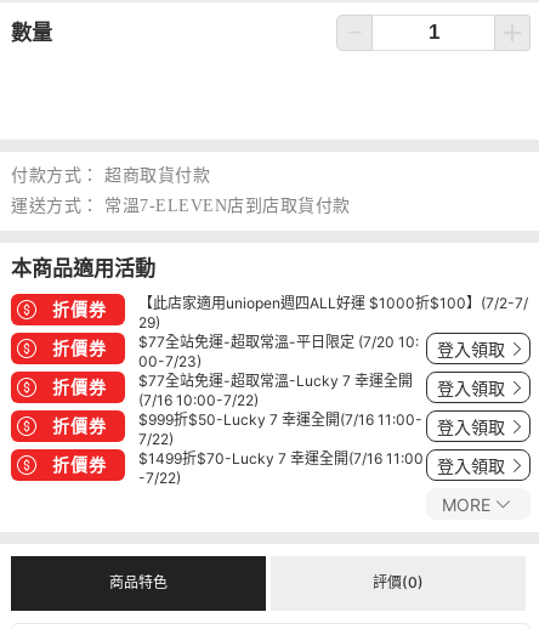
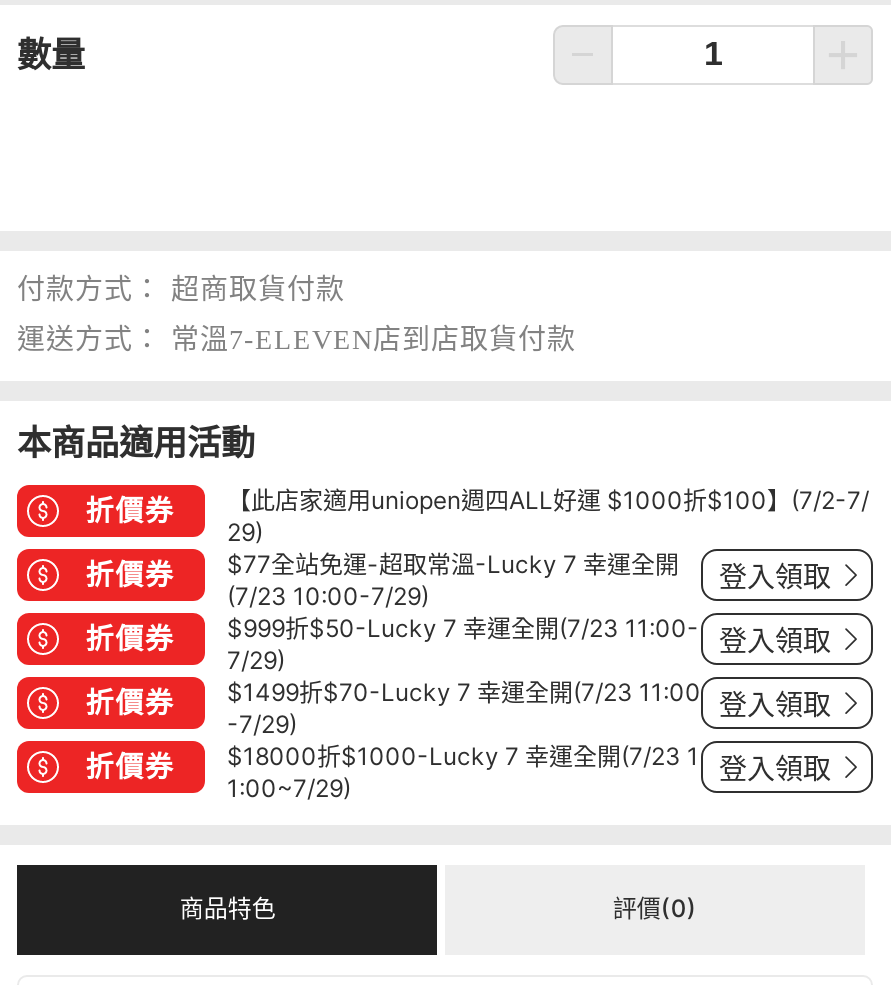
- $77全站免運-超取常溫-平日限定 (7/20 10:
- 00-7/23)
+ (7/23 10:00-7/29)

moved up: $77全站免運-超取常溫-Lucky 7 幸運全開

- (7/16 10:00-7/22)
+ $999折$50-Lucky 7 幸運全開(7/23 11:00-
+ 7/29)

- $999折$50-Lucky 7 幸運全開(7/16 11:00-
+ $1499折$70-Lucky 7 幸運全開(7/23 11:00

- 7/22)
+ -7/29)

- $1499折$70-Lucky 7 幸運全開(7/16 11:00
+ $18000折$1000-Lucky 7 幸運全開(7/23 1

- -7/22)
+ 1:00~7/29)

- MORE
